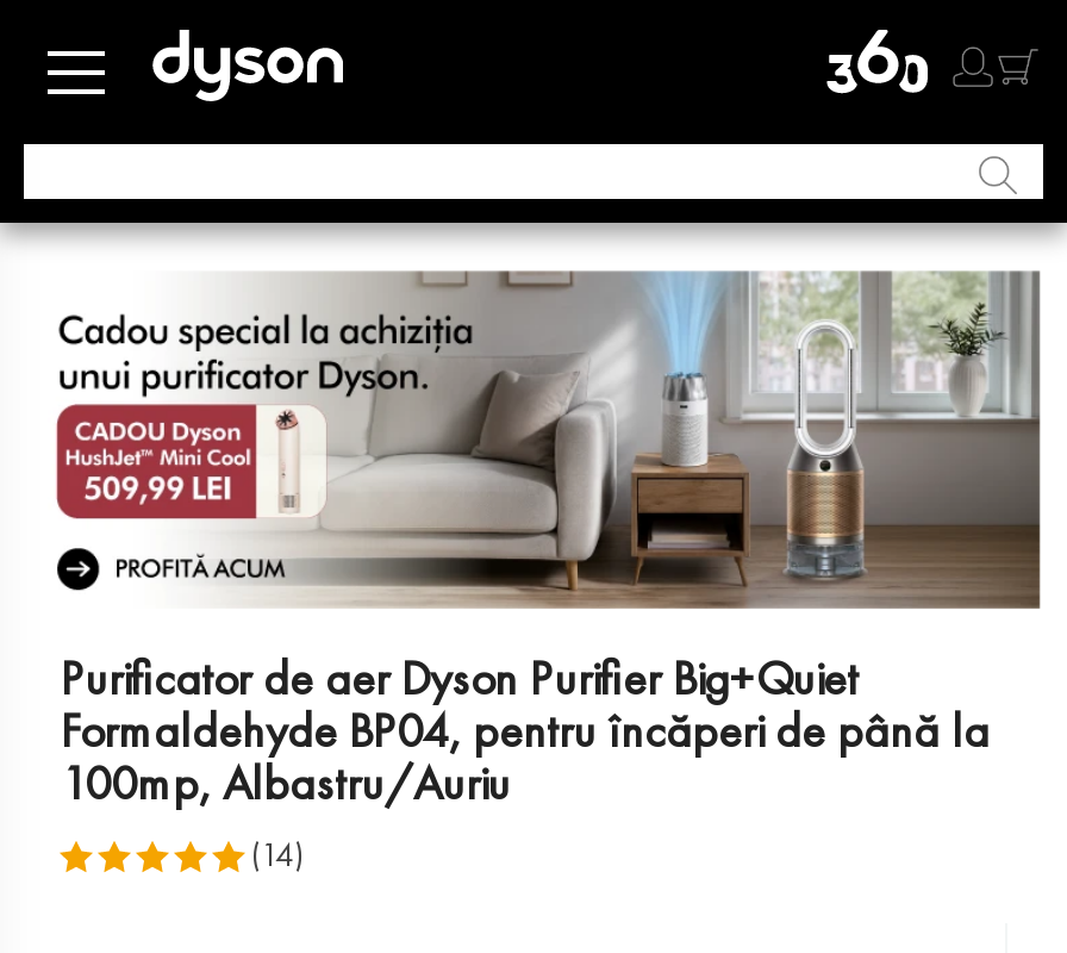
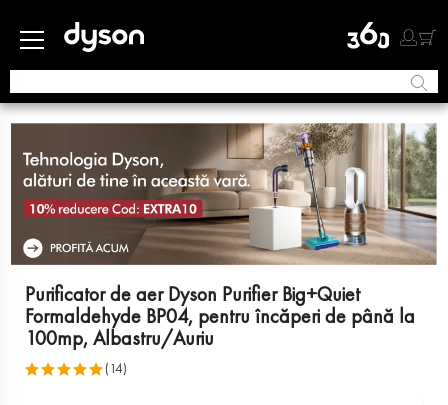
- [image]
+ [image]
